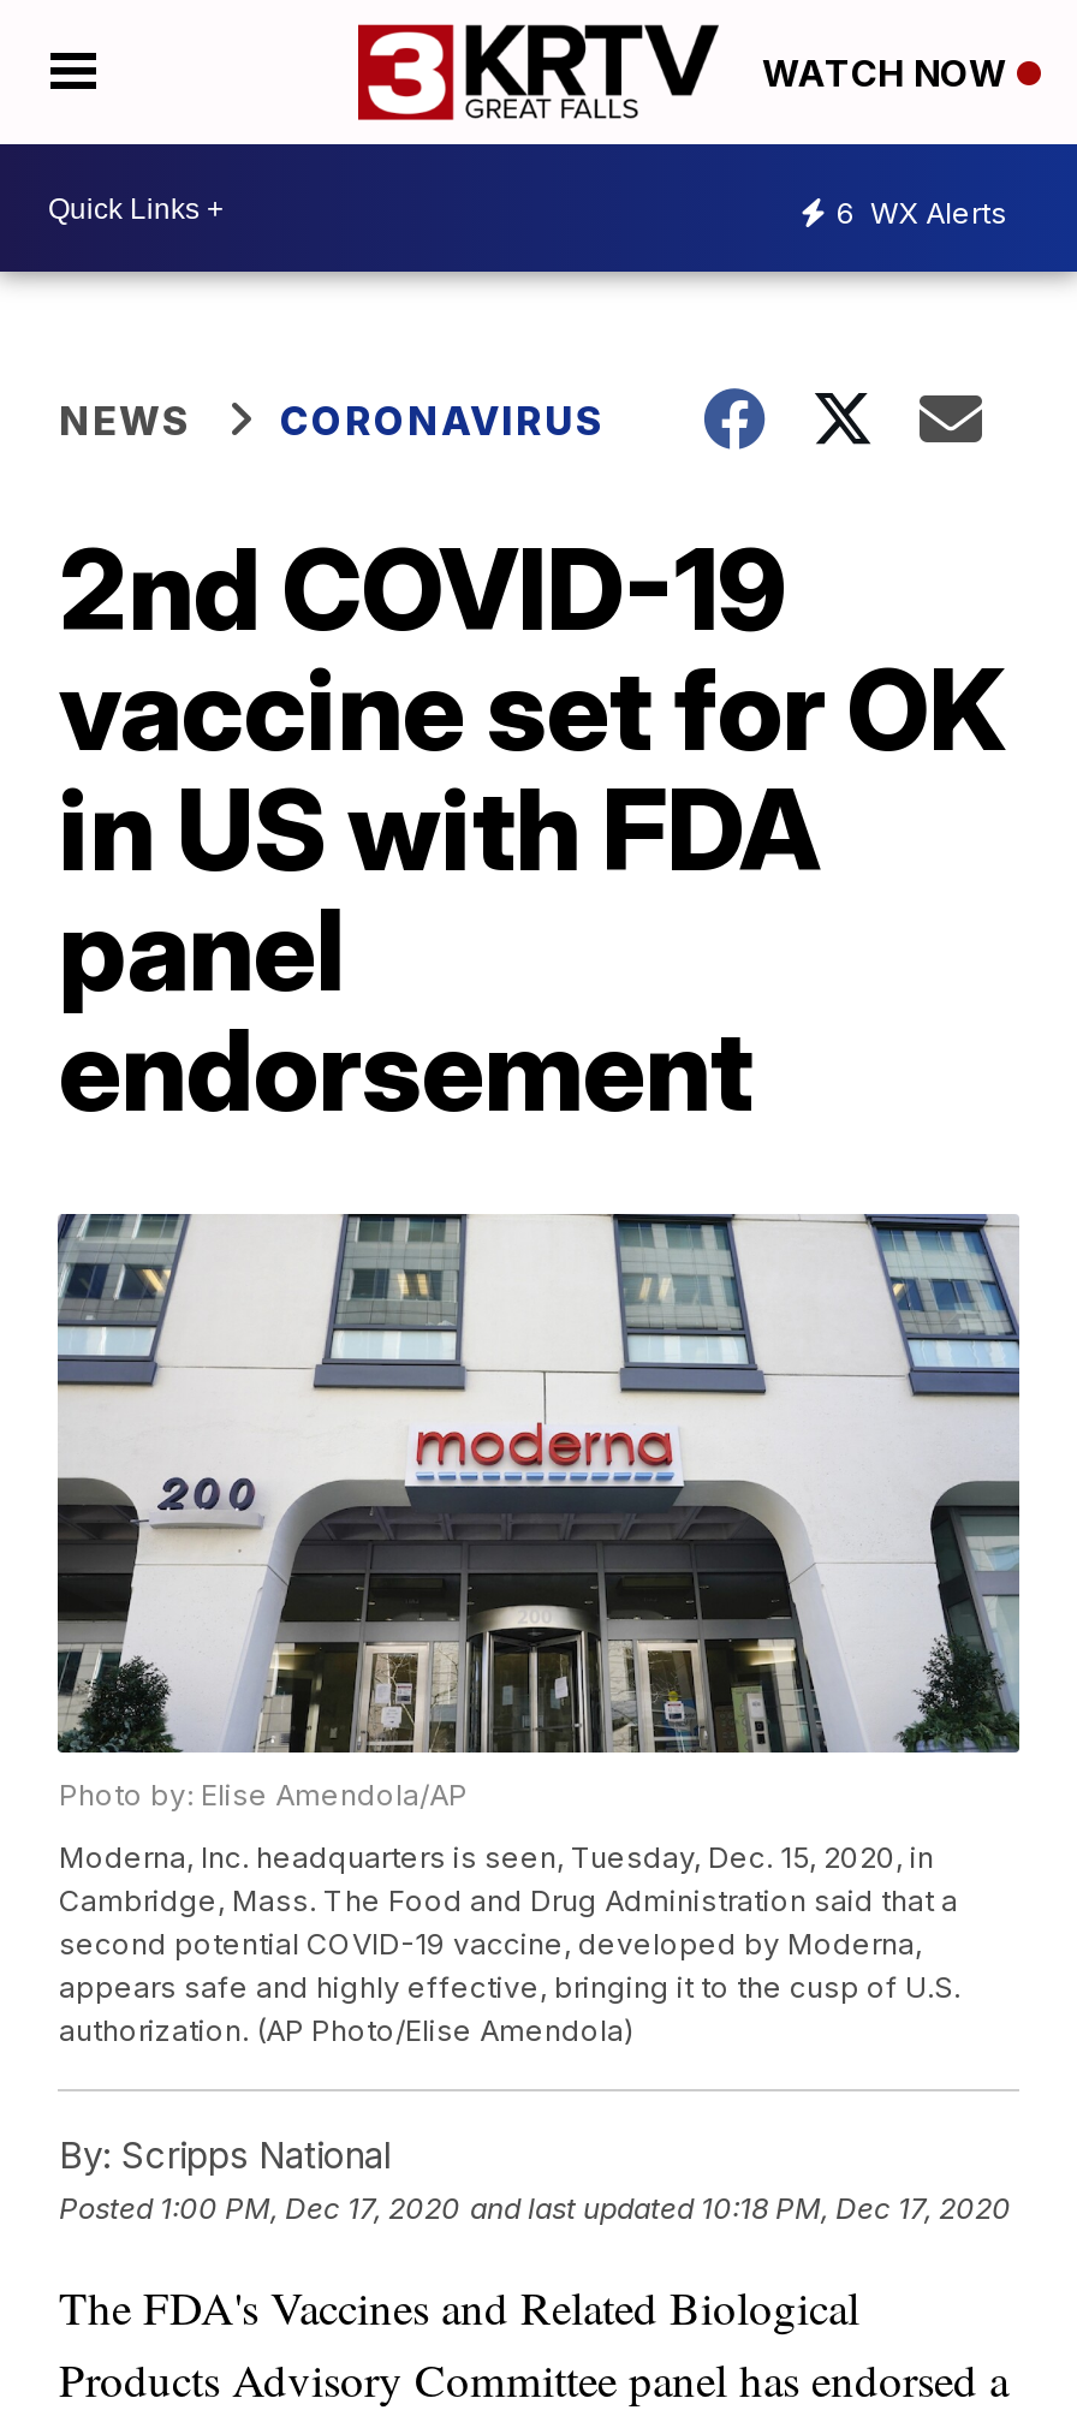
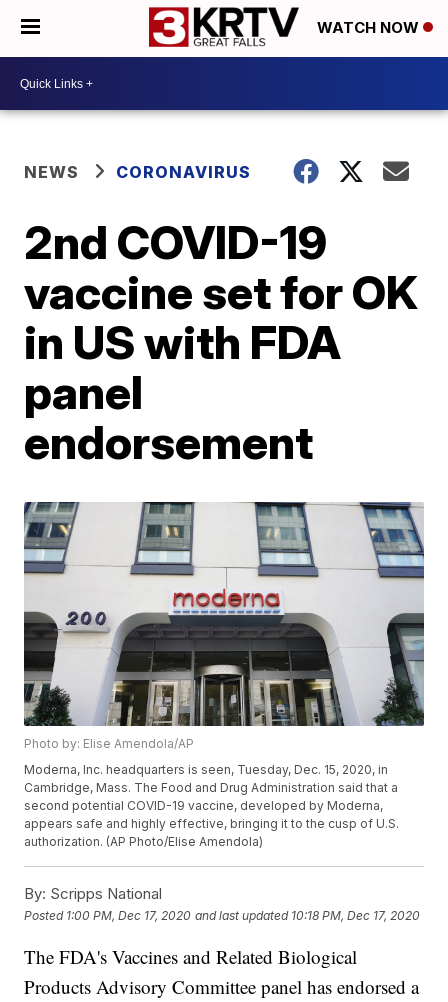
- 6 WX Alerts
